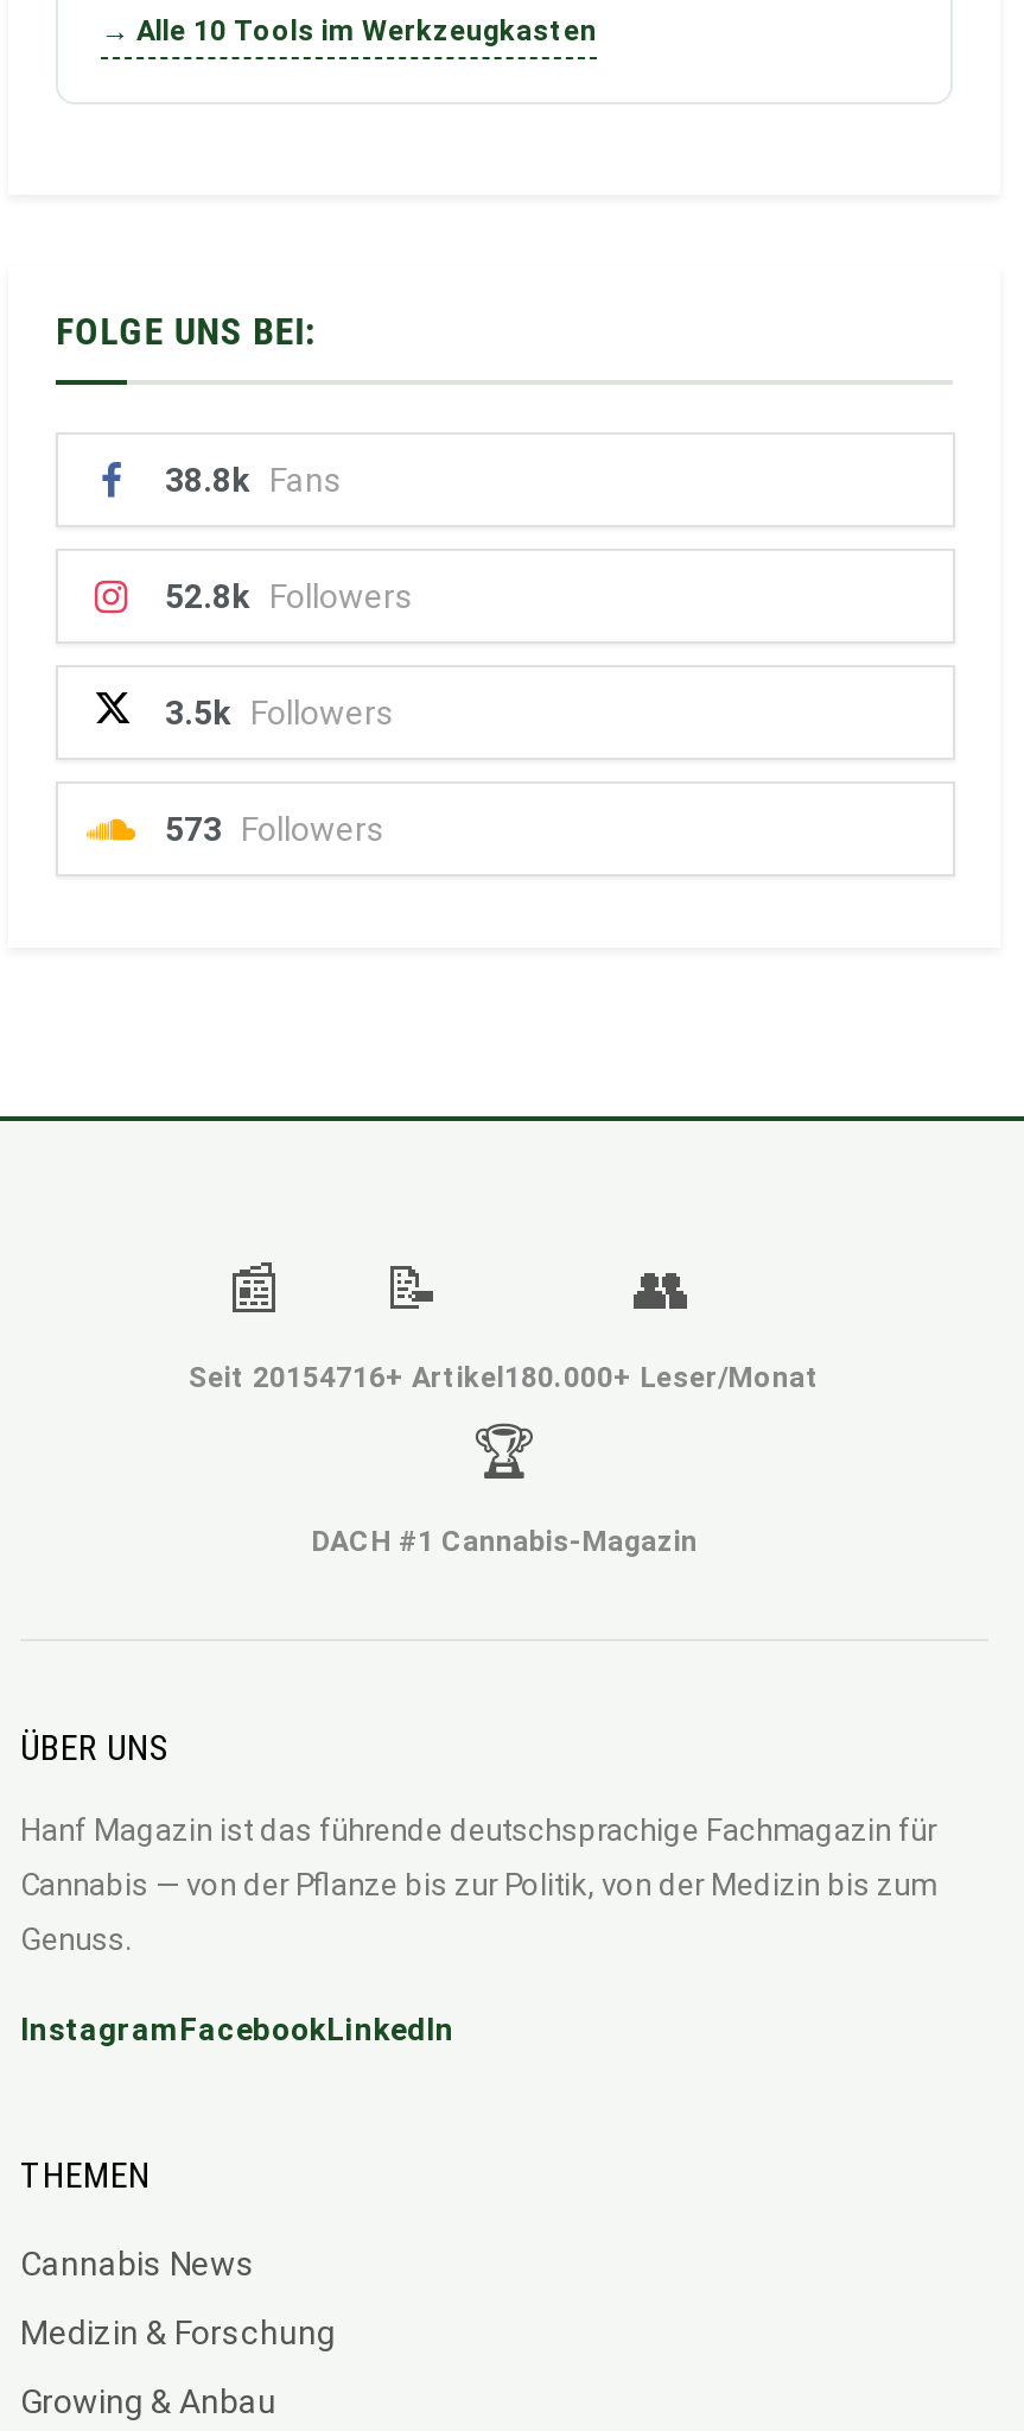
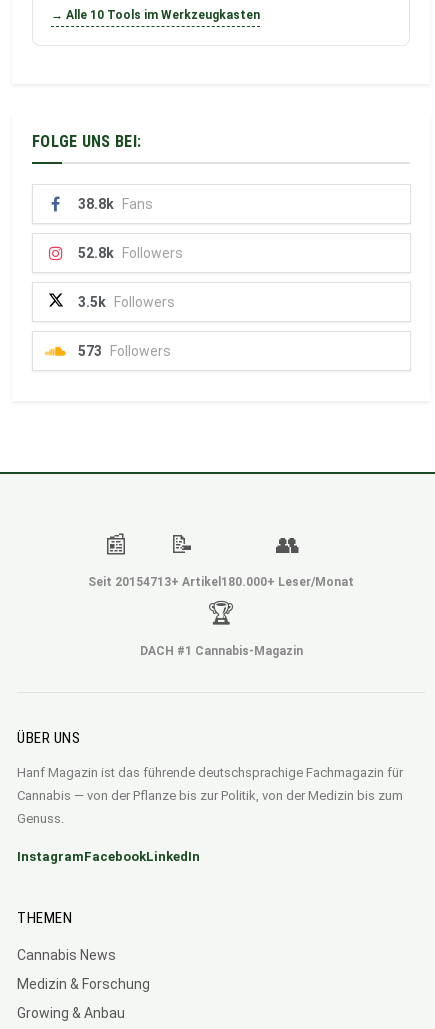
- Seit 2015 4716+ Artikel 180.000+ Leser/Monat
+ Seit 2015 4713+ Artikel 180.000+ Leser/Monat
